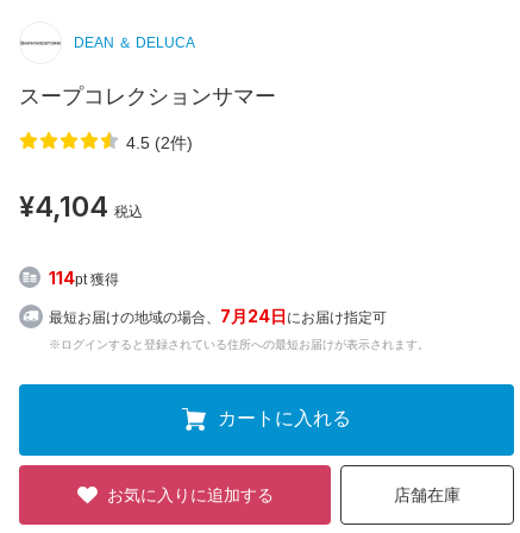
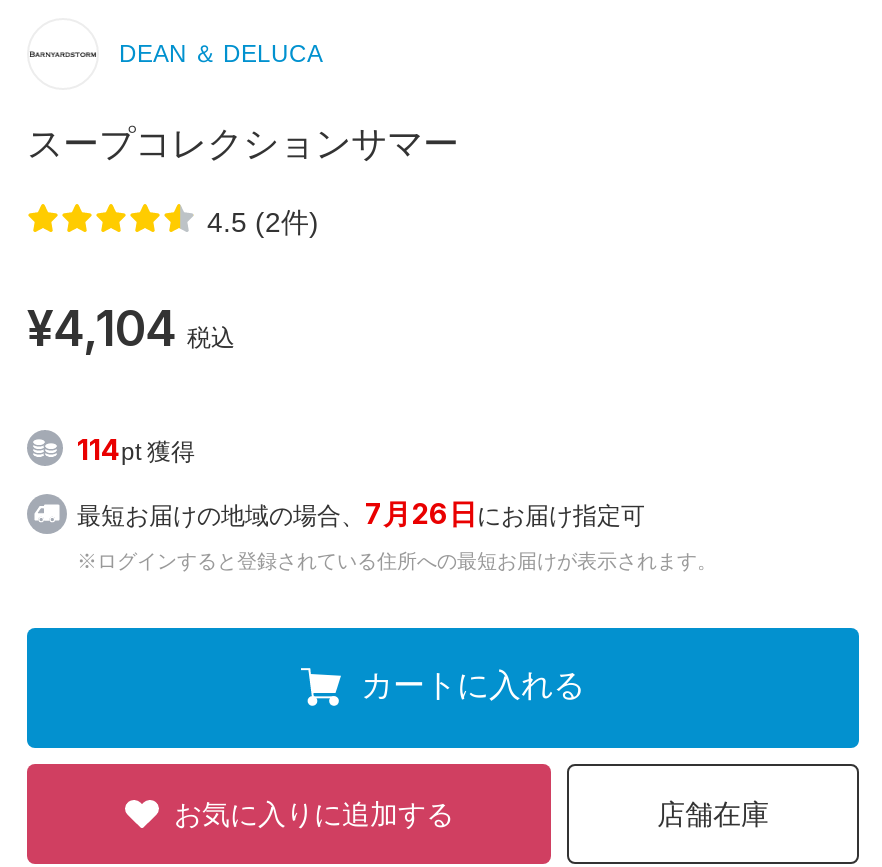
- 最短お届けの地域の場合、7月24日にお届け指定可
+ 最短お届けの地域の場合、7月26日にお届け指定可
